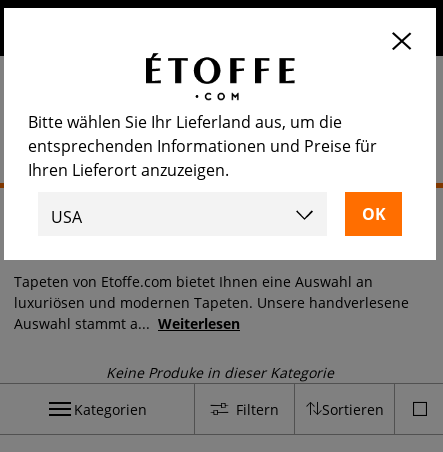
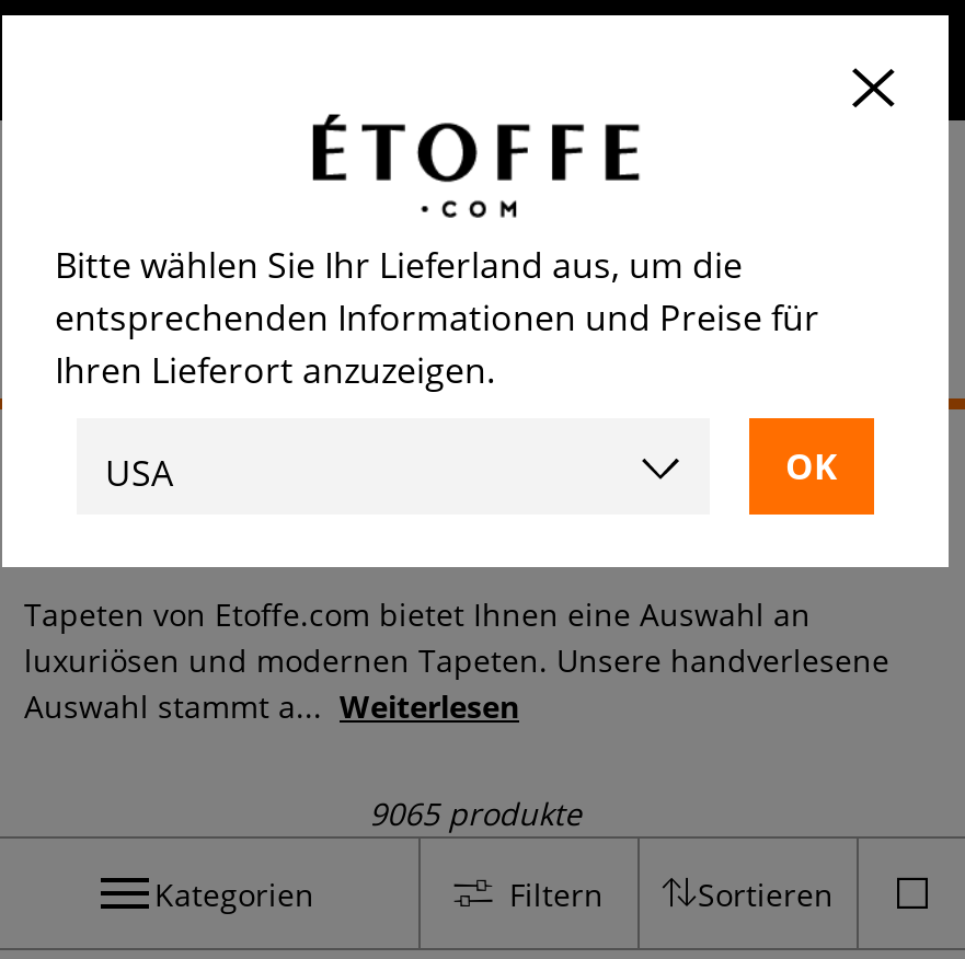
- Keine Produke in dieser Kategorie
+ 9065 produkte
